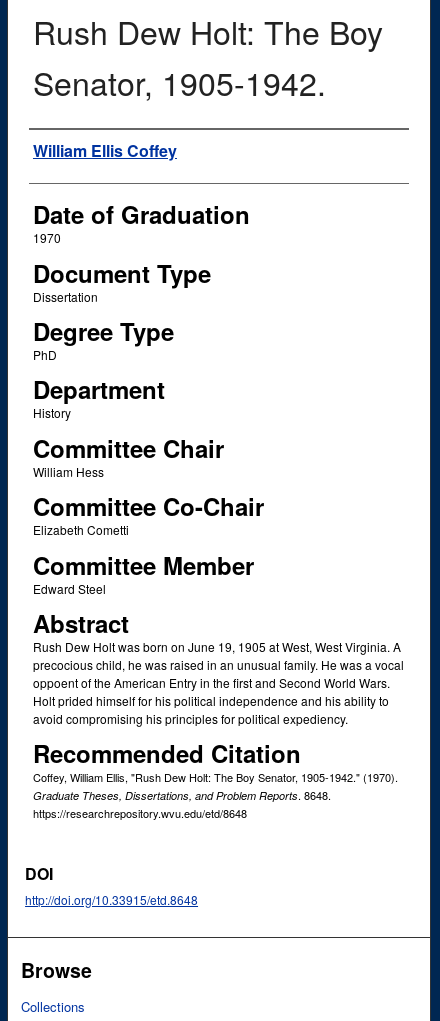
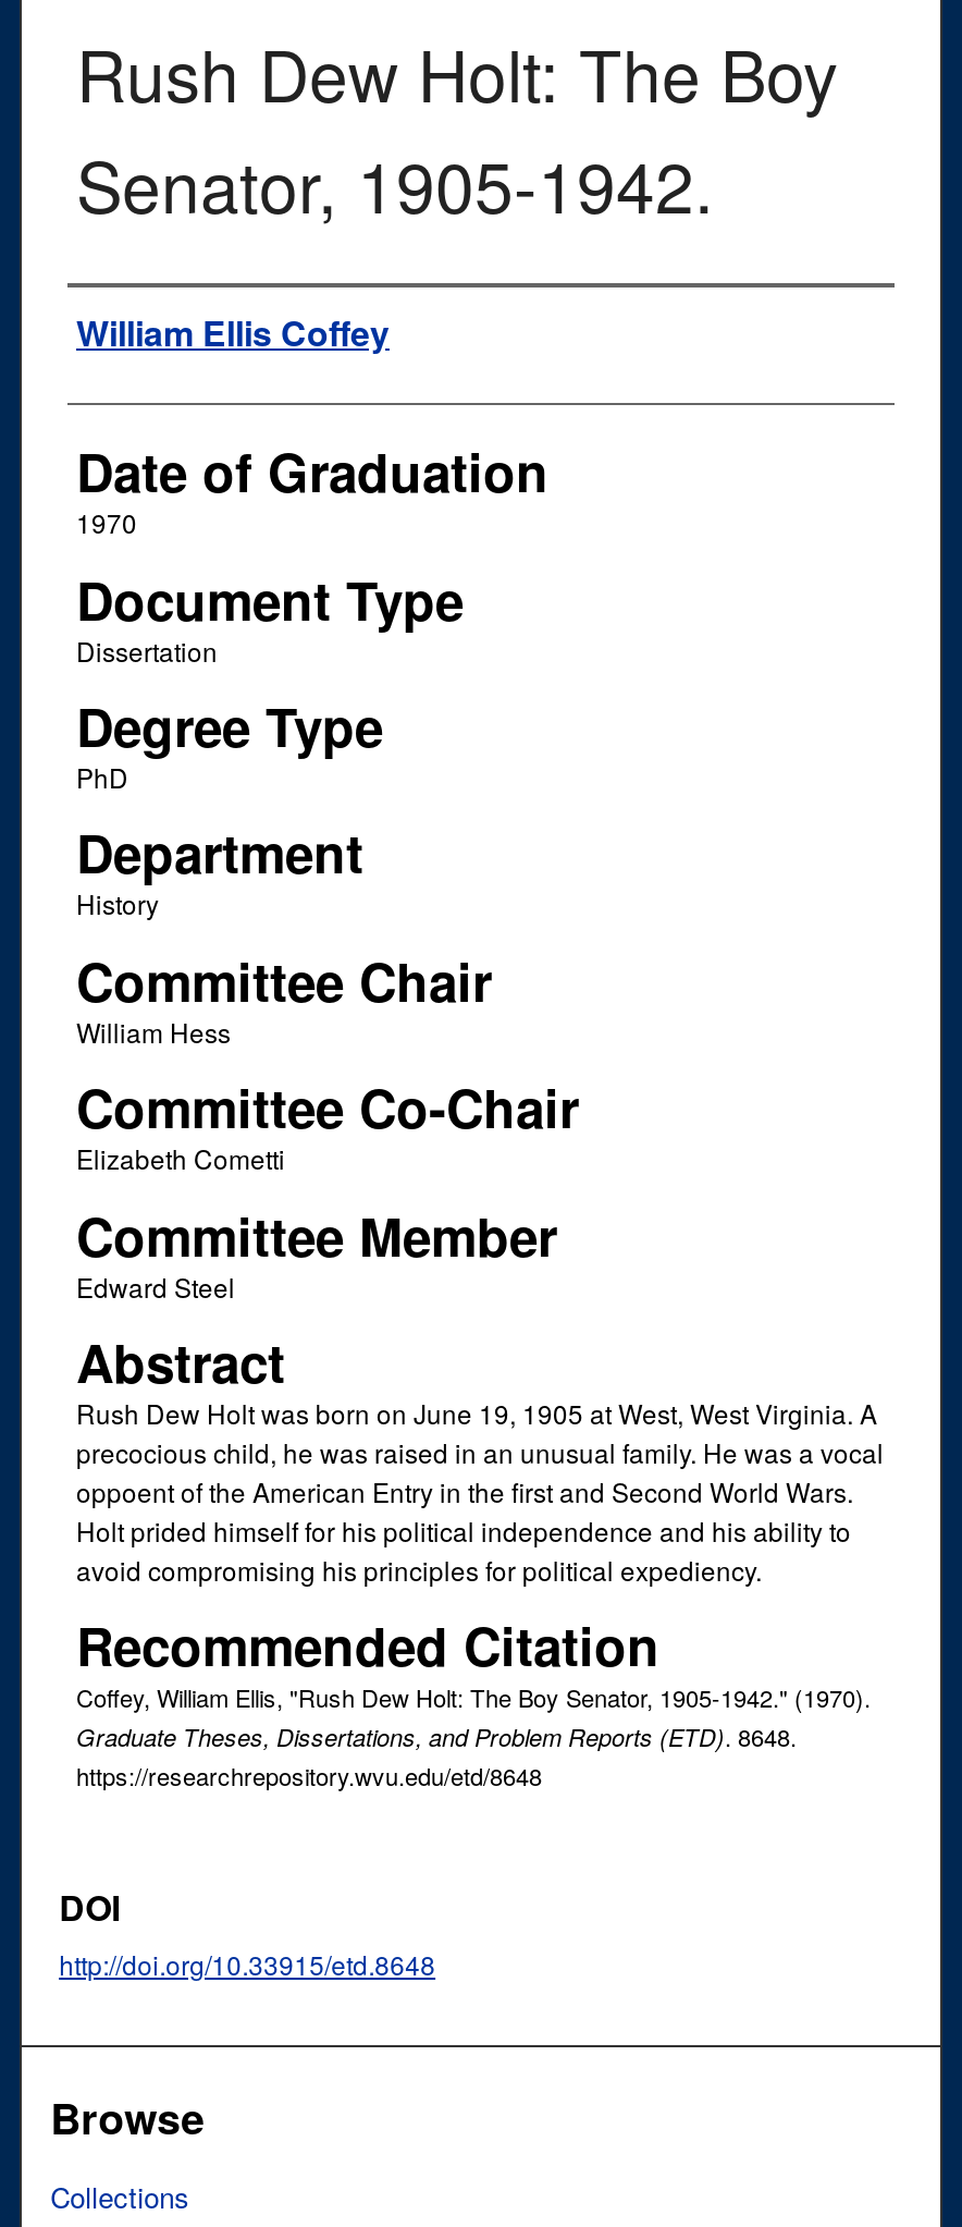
- Graduate Theses, Dissertations, and Problem Reports. 8648.
+ Graduate Theses, Dissertations, and Problem Reports (ETD). 8648.
